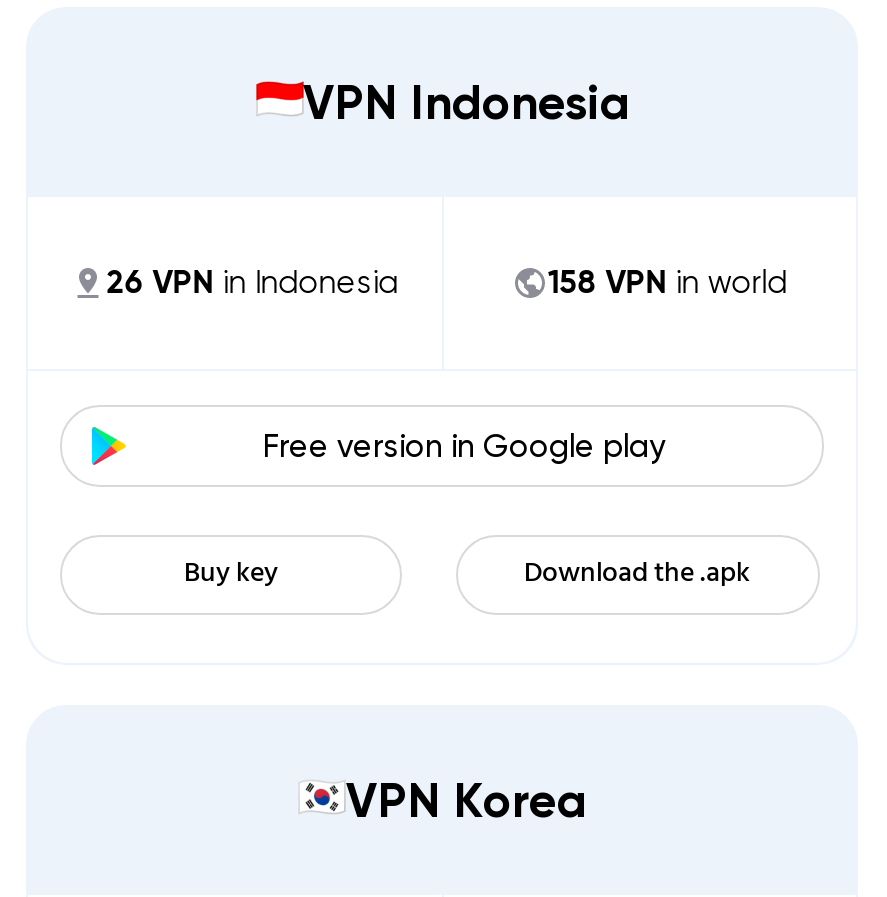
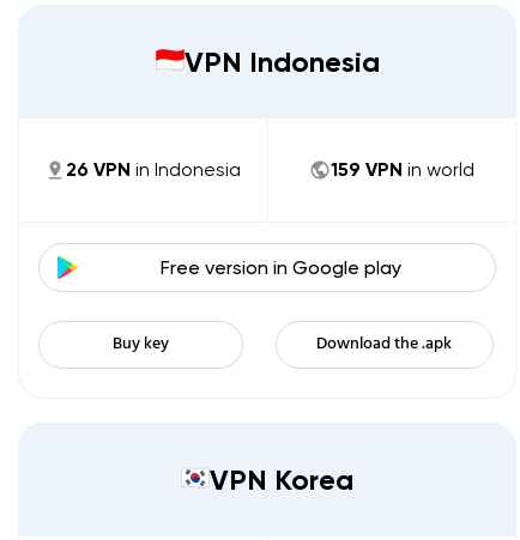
- 158 VPN in world
+ 159 VPN in world
